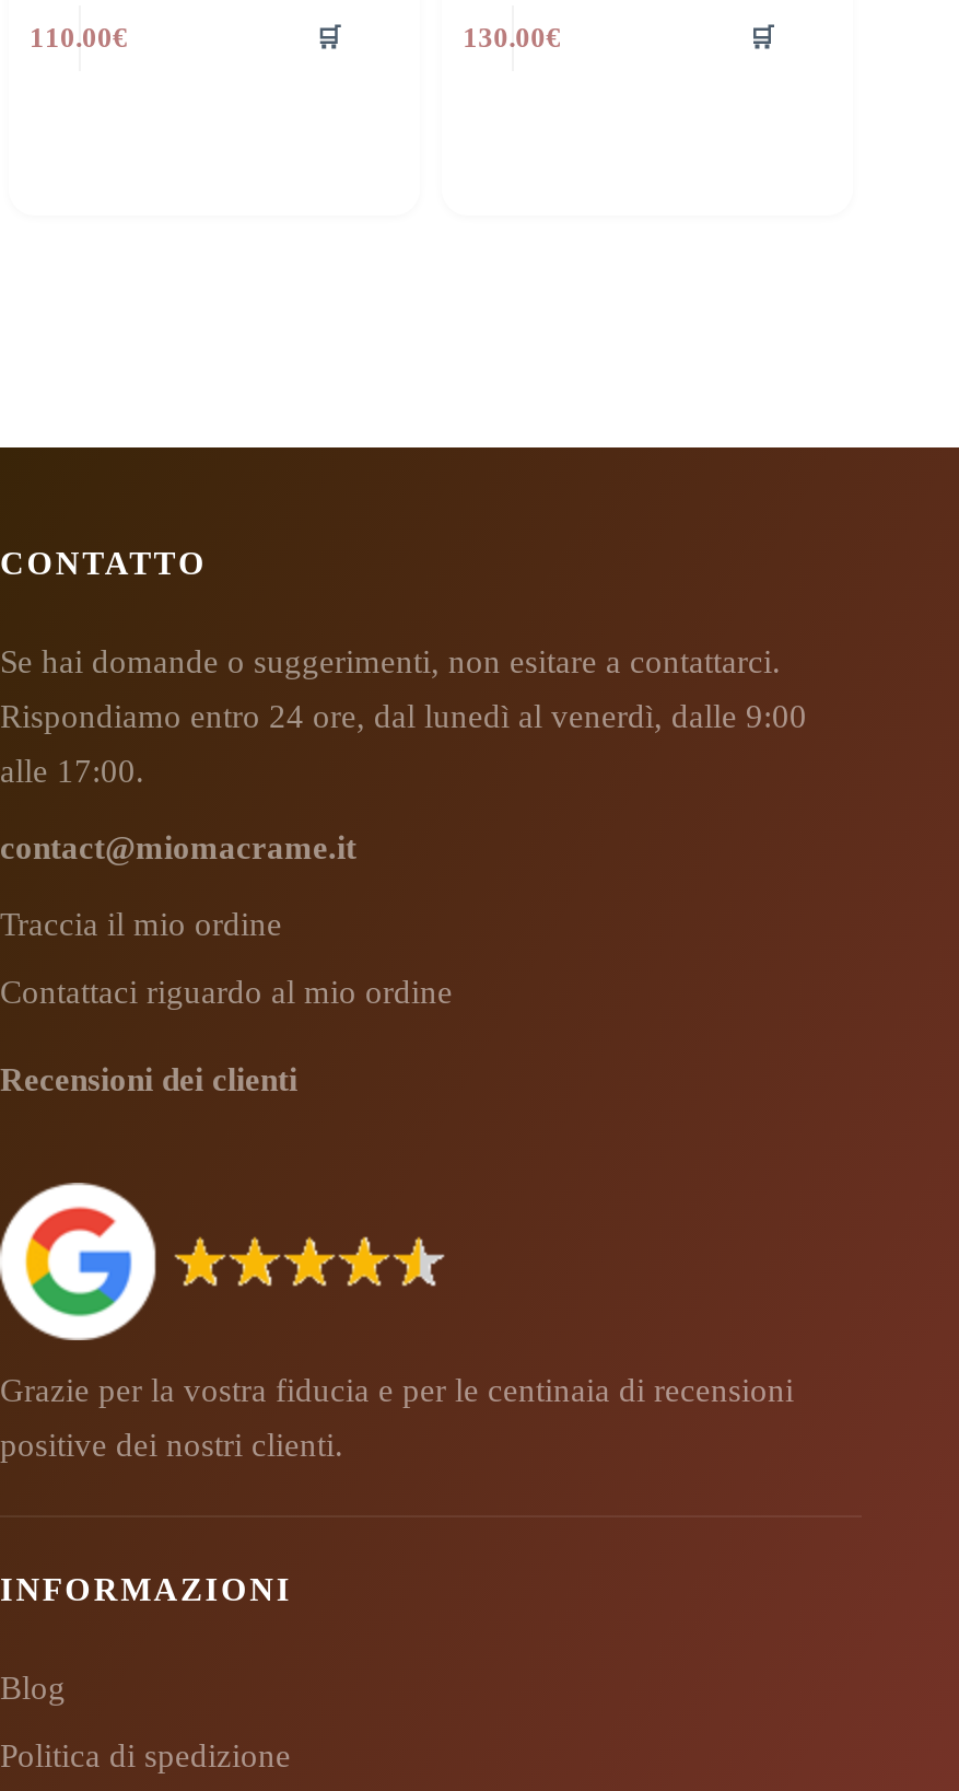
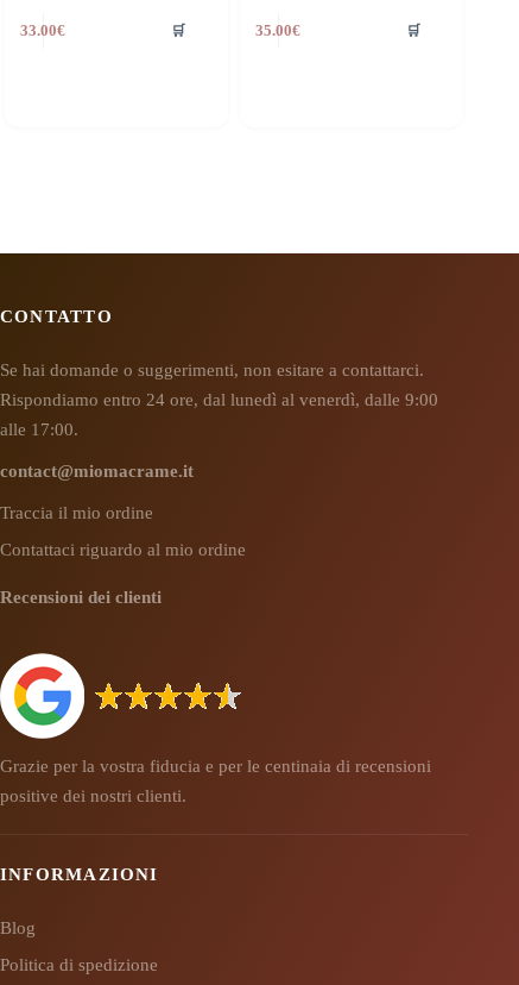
- 110.00€
+ 33.00€

- 130.00€
+ 35.00€
